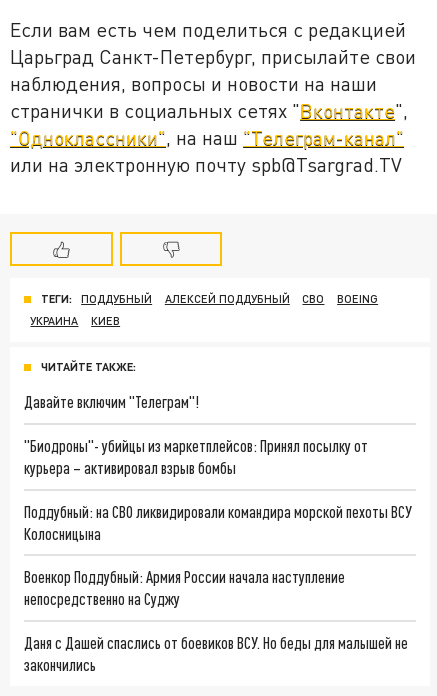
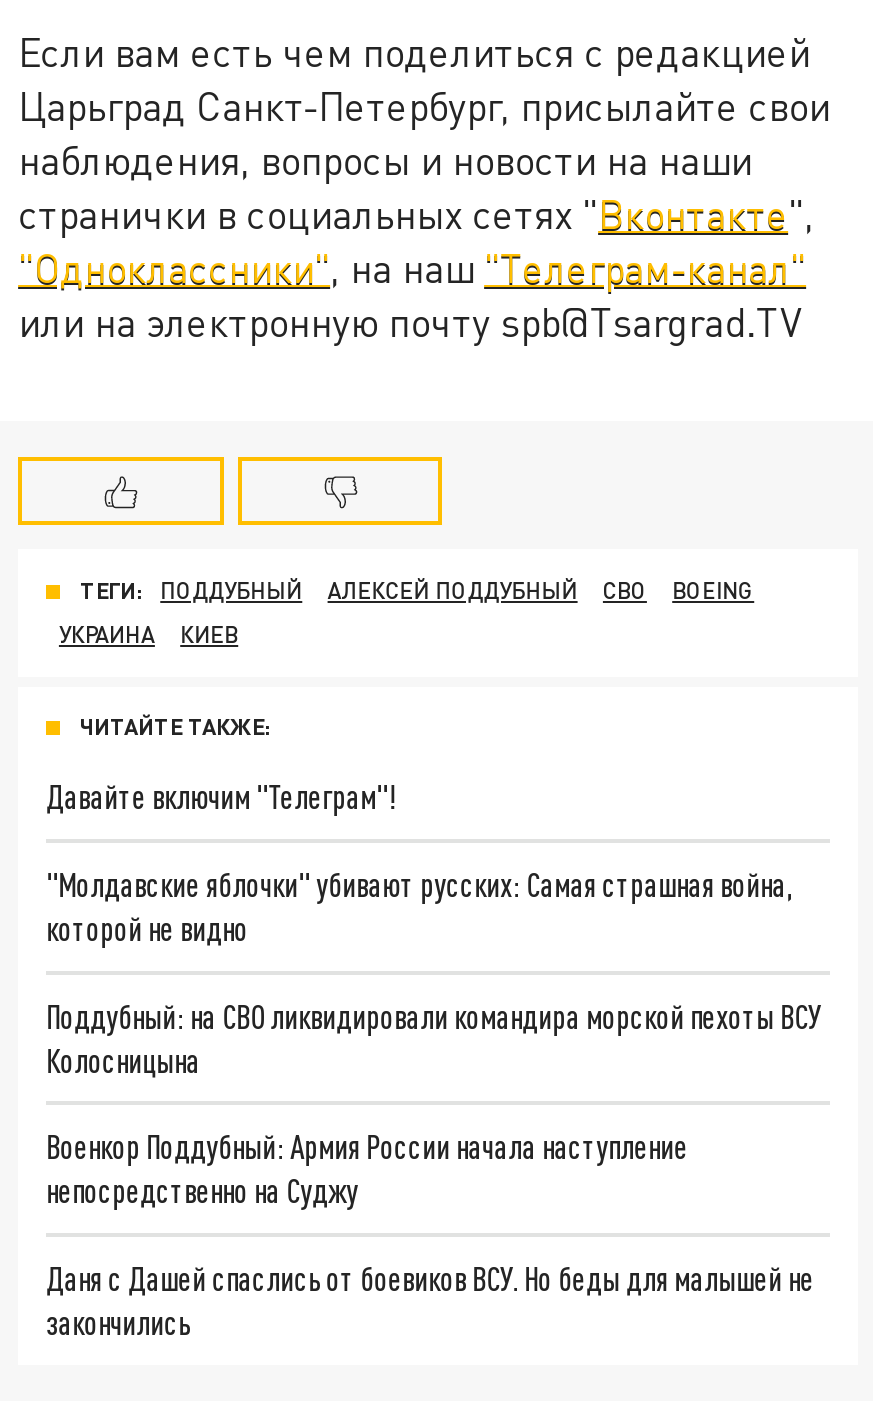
- "Биодроны"- убийцы из маркетплейсов: Принял посылку от
- курьера – активировал взрыв бомбы
+ "Молдавские яблочки" убивают русских: Самая страшная война,
+ которой не видно
